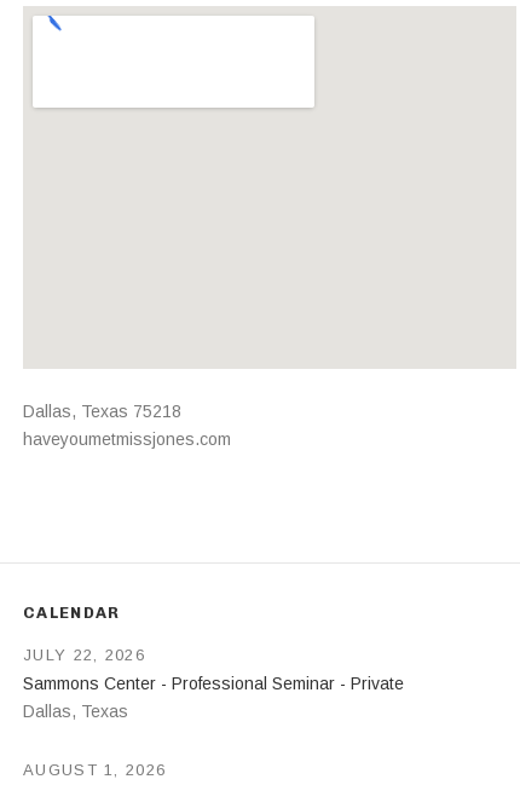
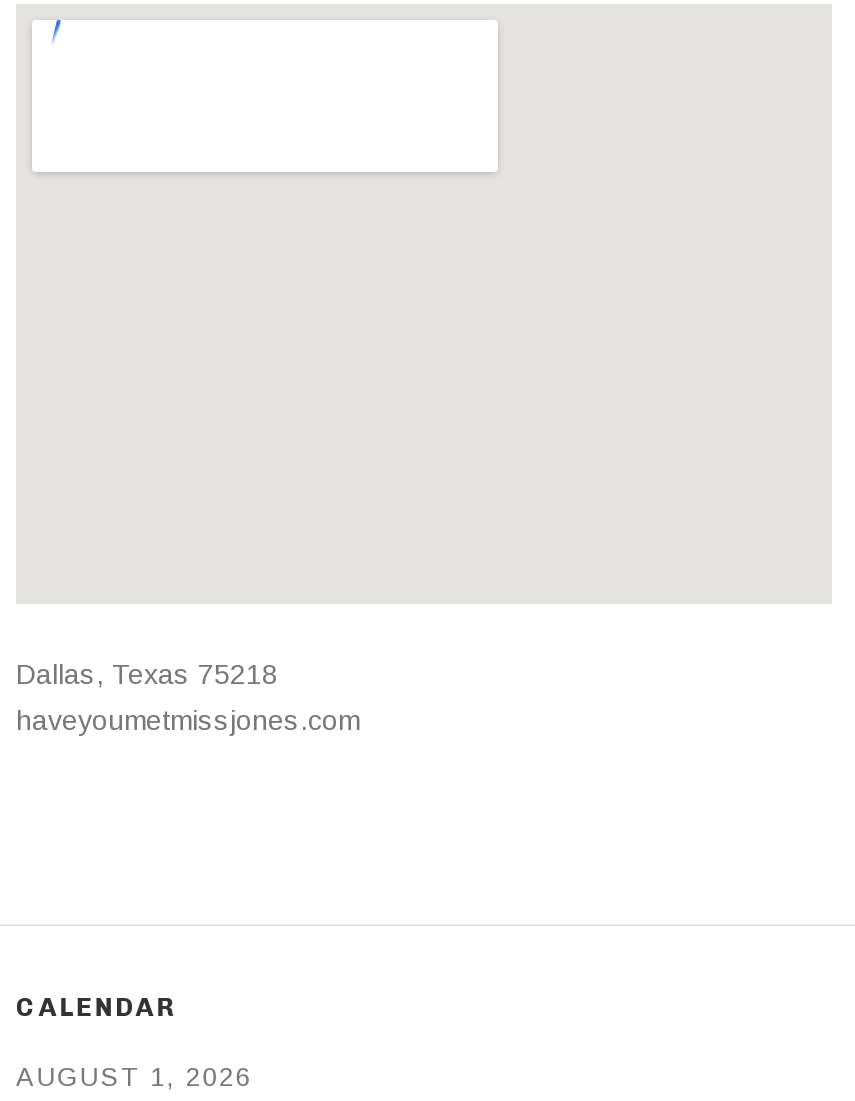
- JULY 22, 2026

- Sammons Center - Professional Seminar - Private
- Dallas, Texas
